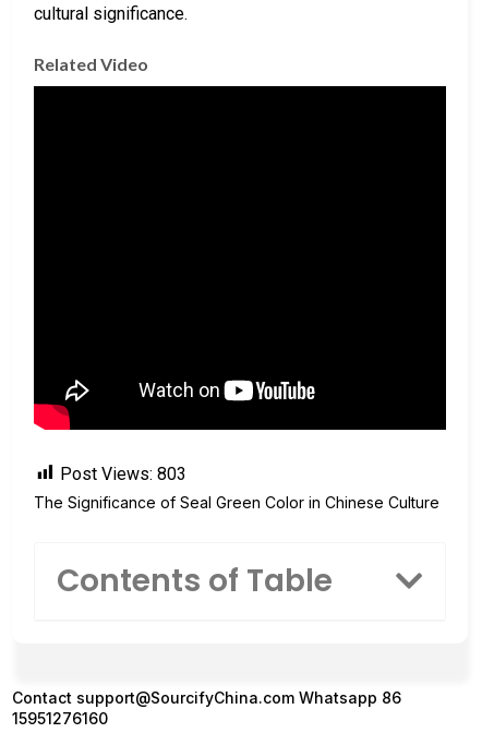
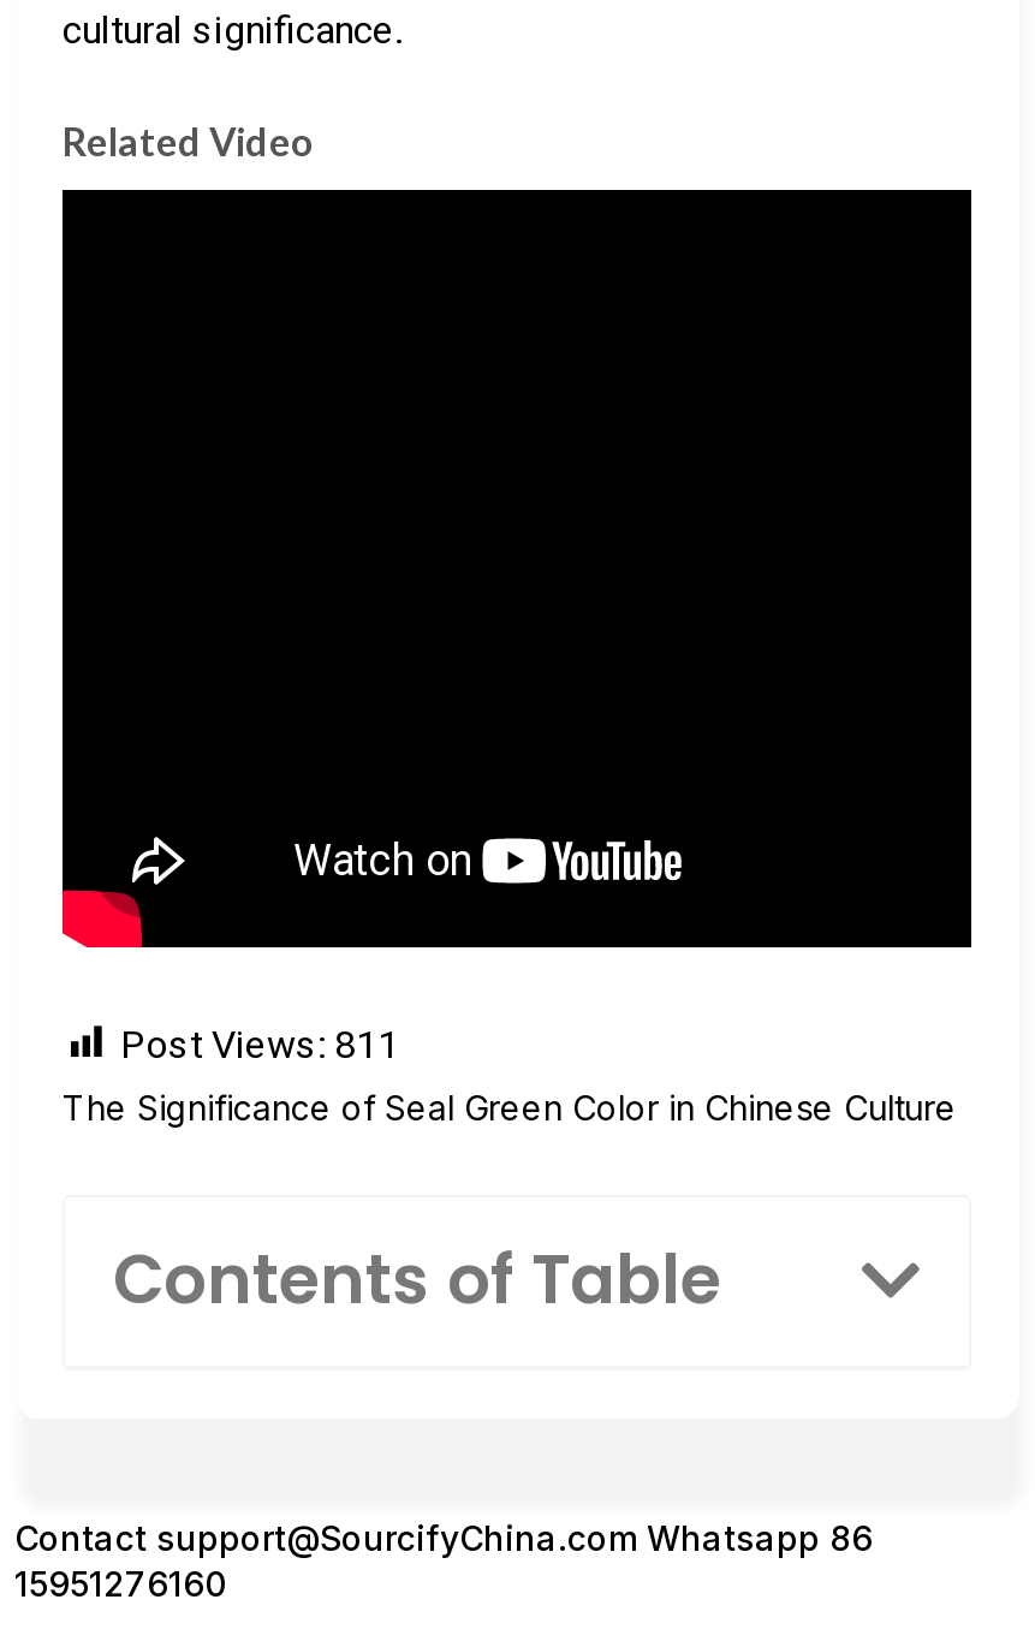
- Post Views: 803
+ Post Views: 811
